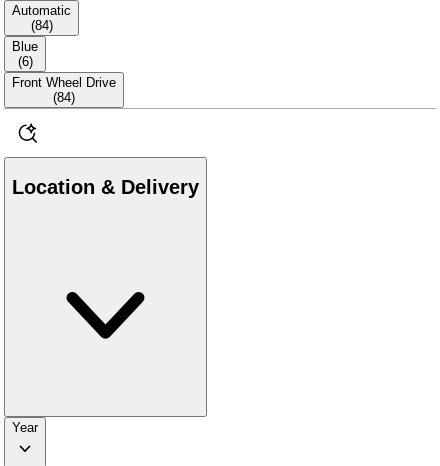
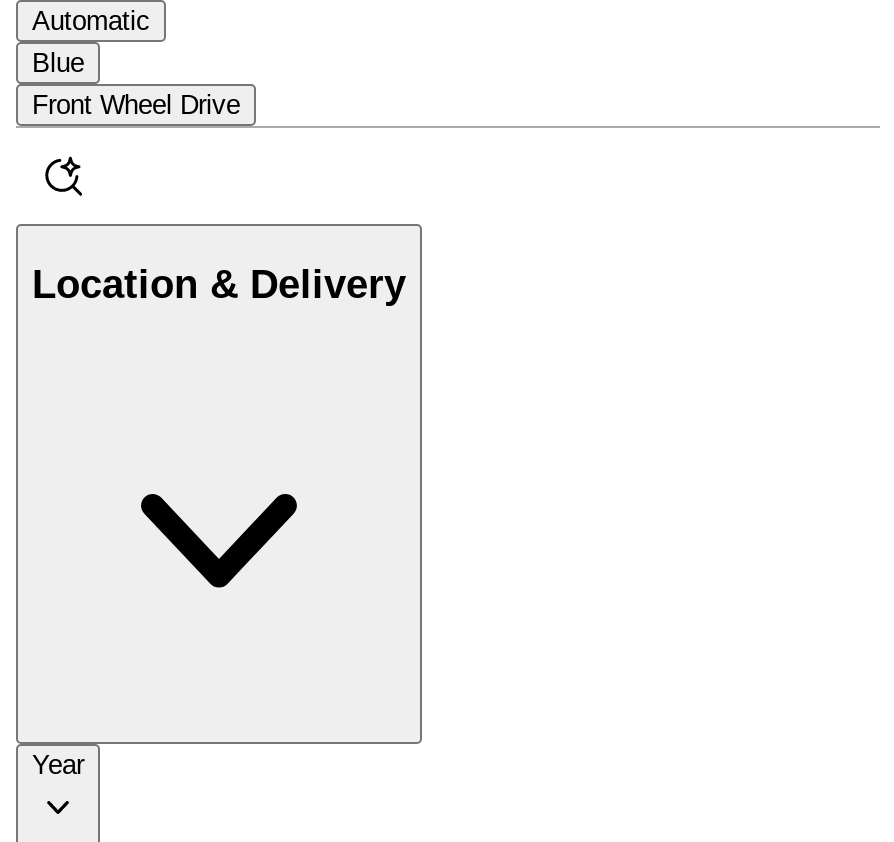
- (84)

- (6)

- (84)
